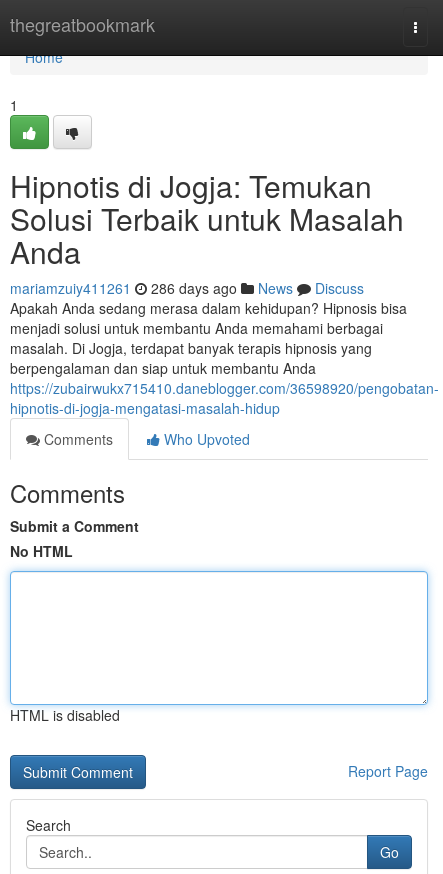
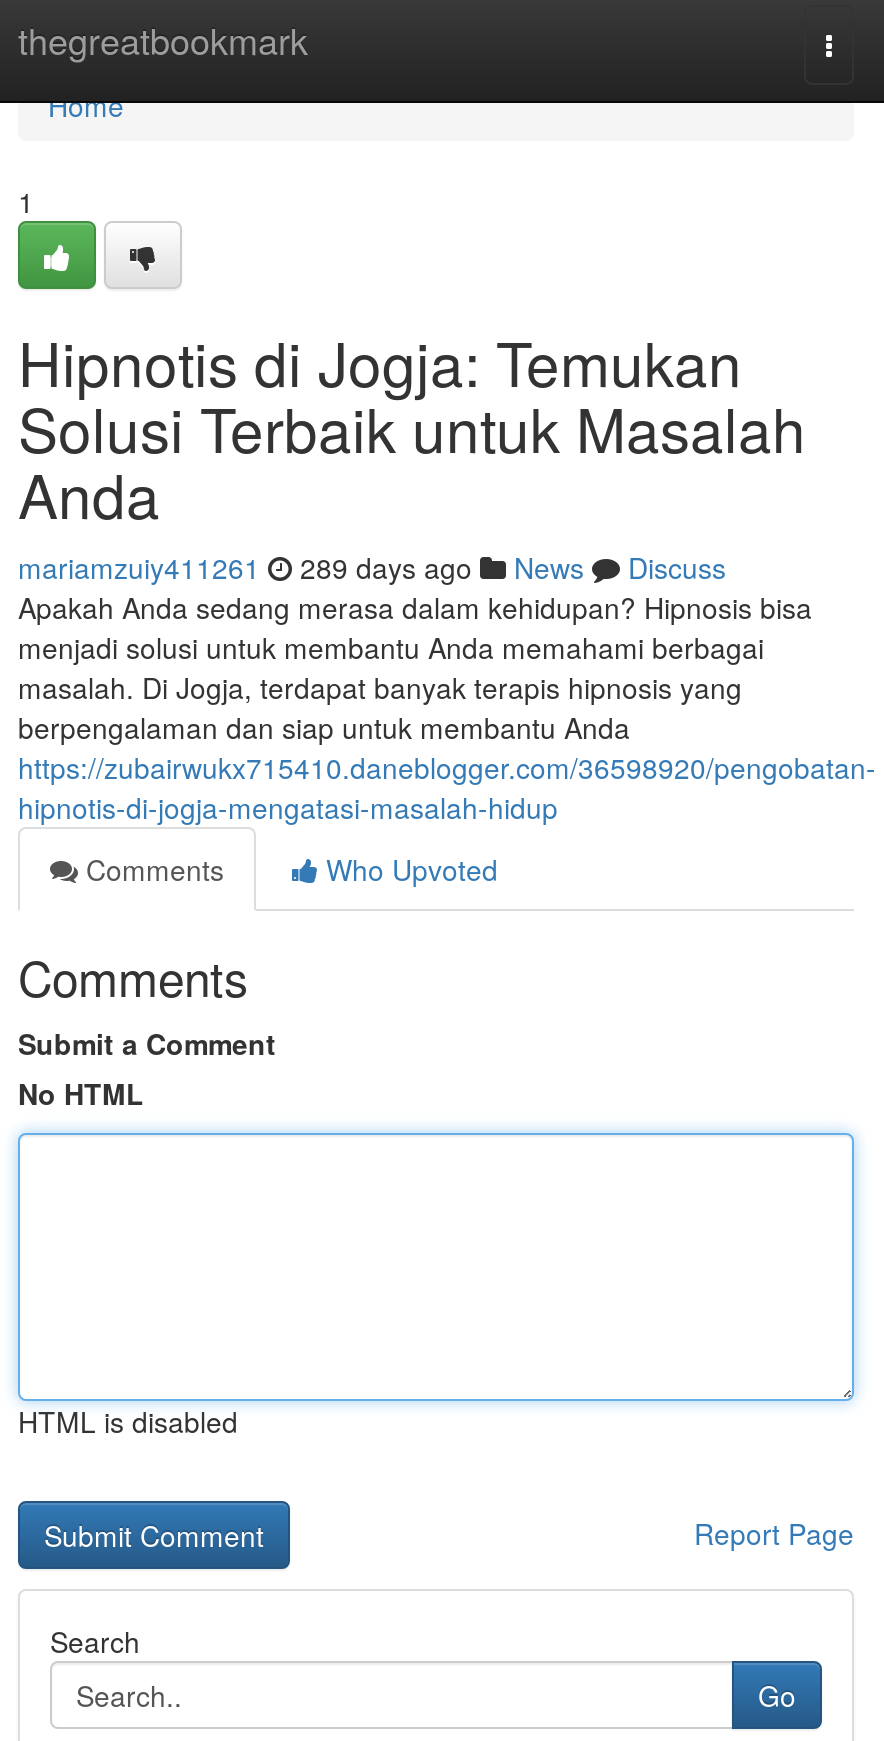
- mariamzuiy411261 286 days ago News Discuss
+ mariamzuiy411261 289 days ago News Discuss
